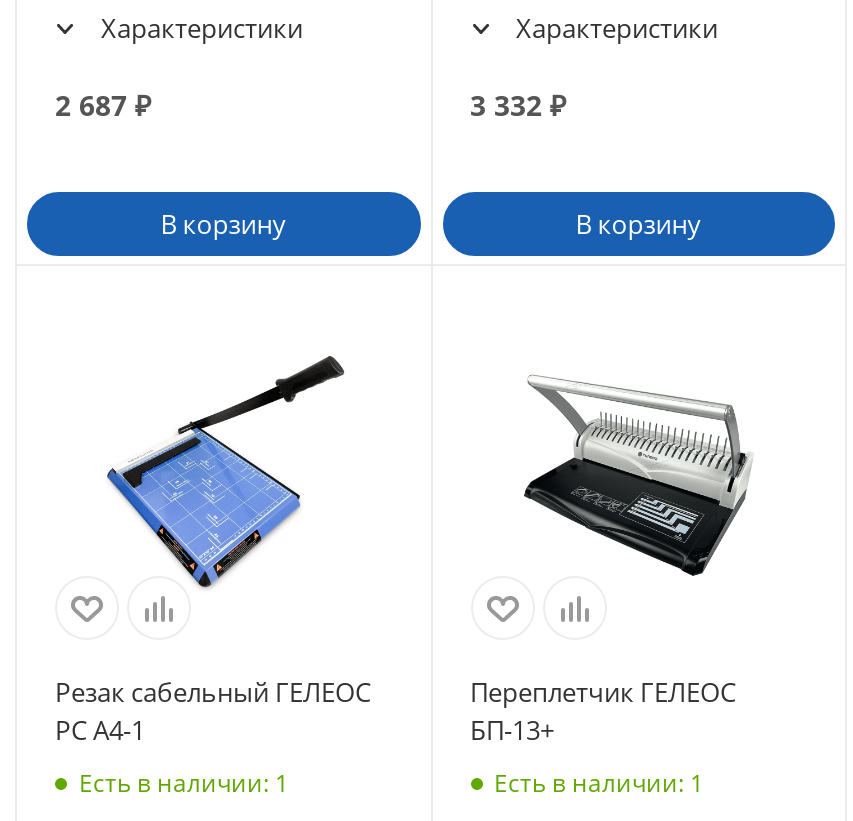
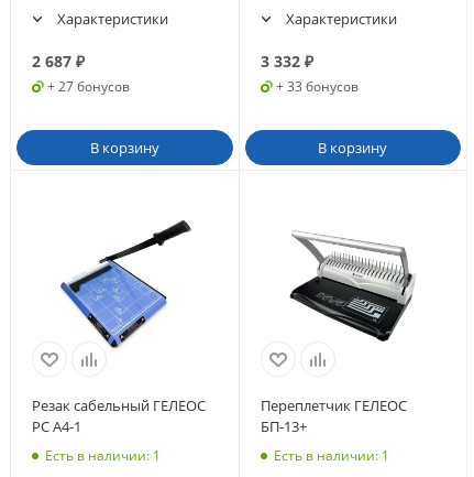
+ + 27 бонусов

+ + 33 бонусов
